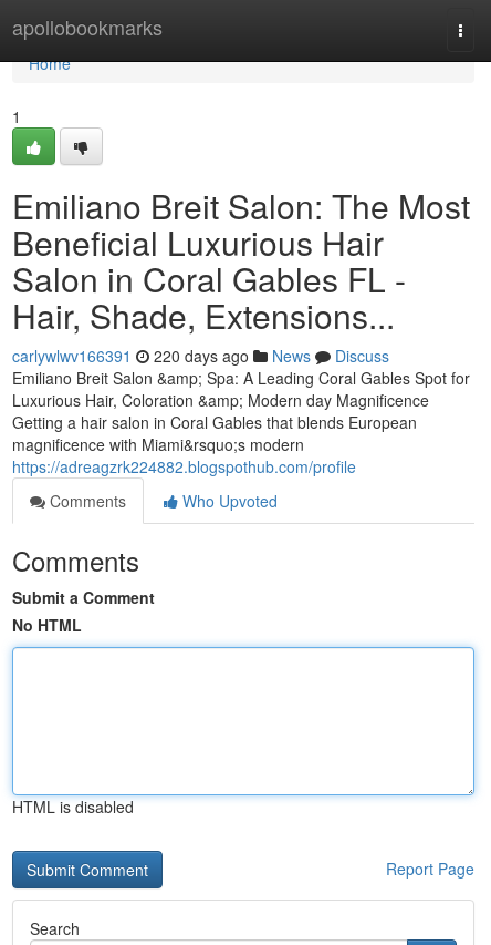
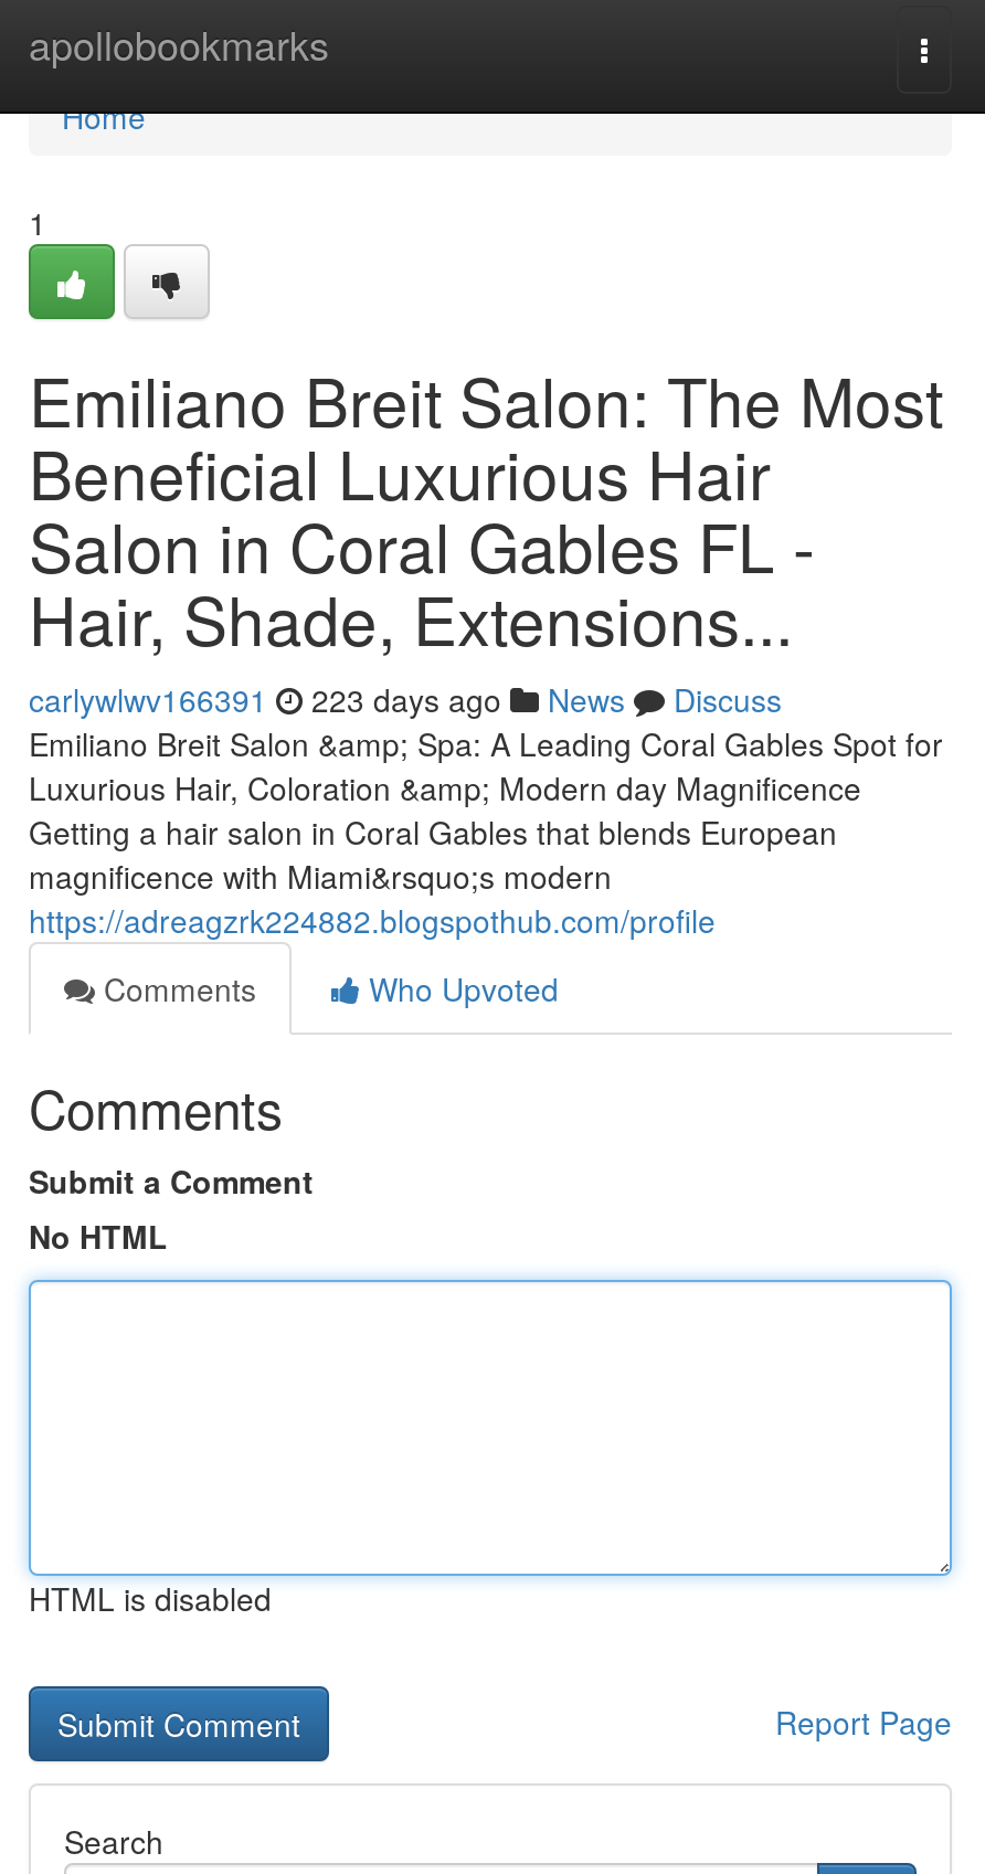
- carlywlwv166391 220 days ago News Discuss
+ carlywlwv166391 223 days ago News Discuss
